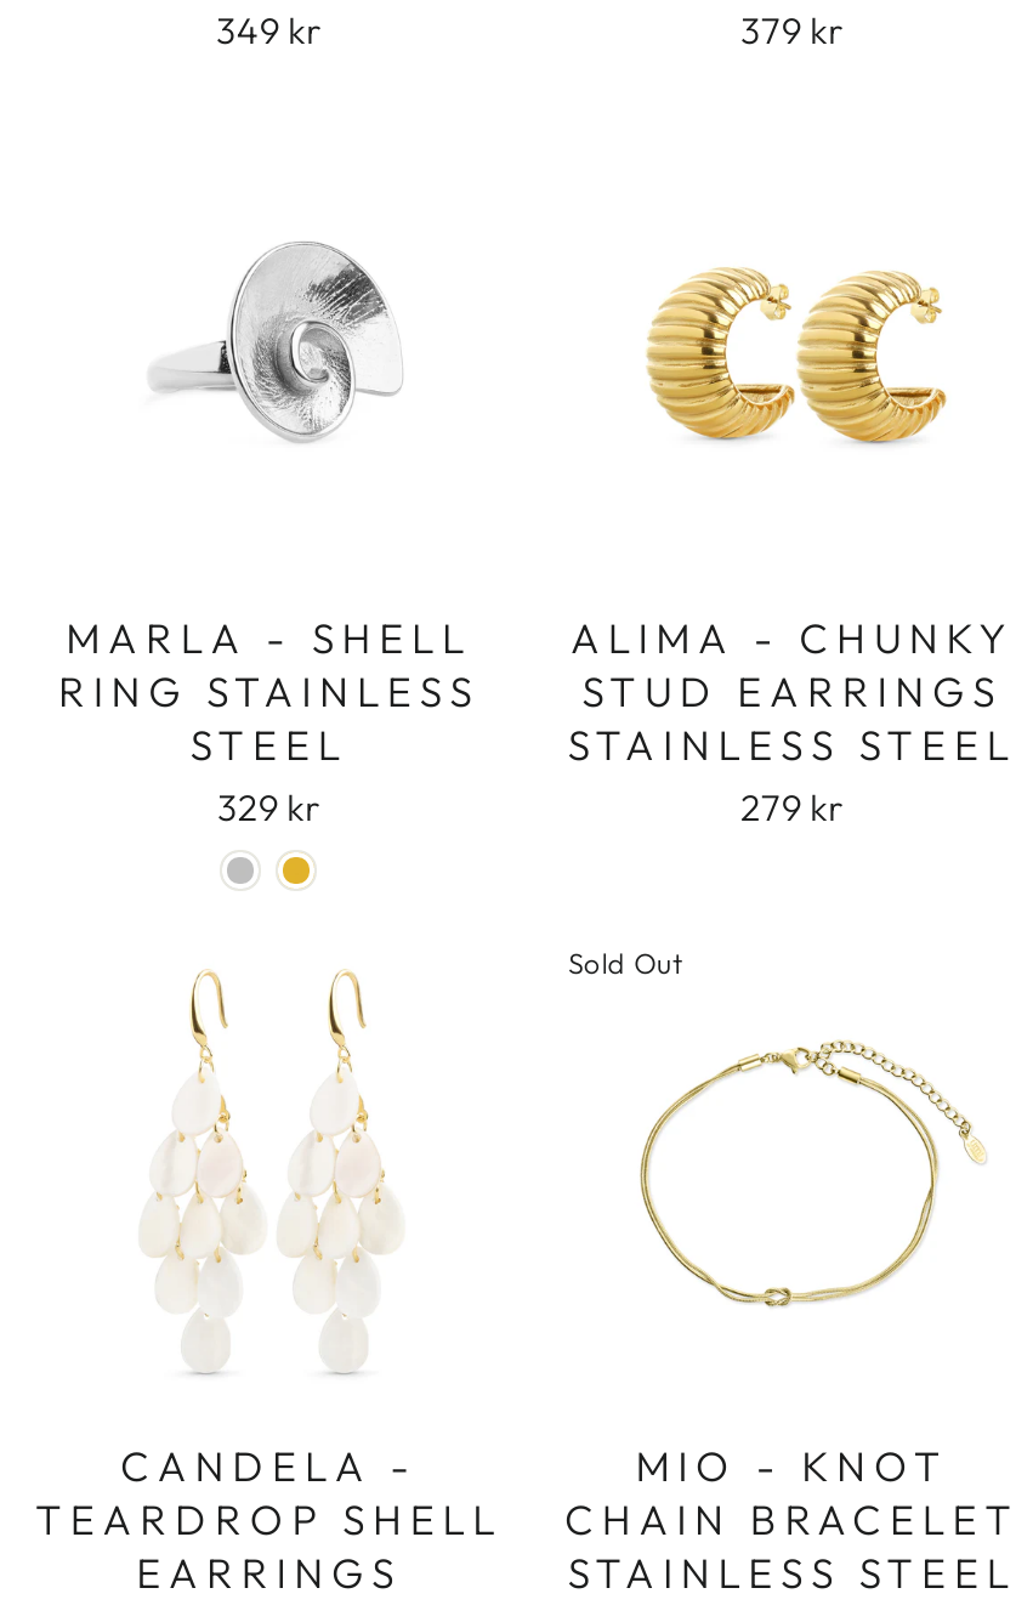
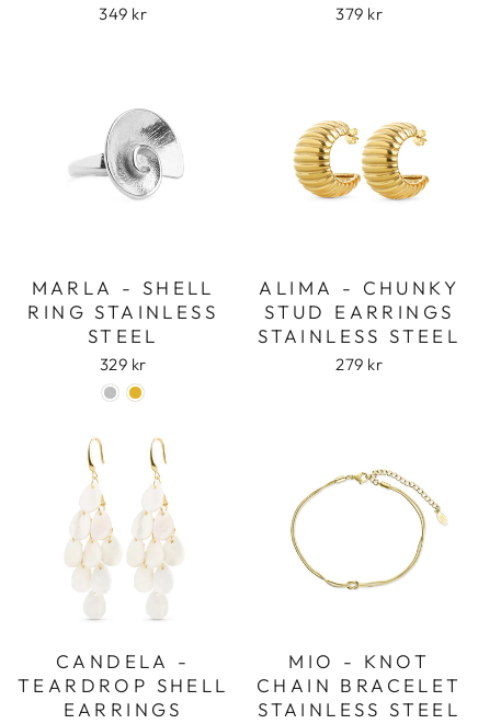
- Sold Out
